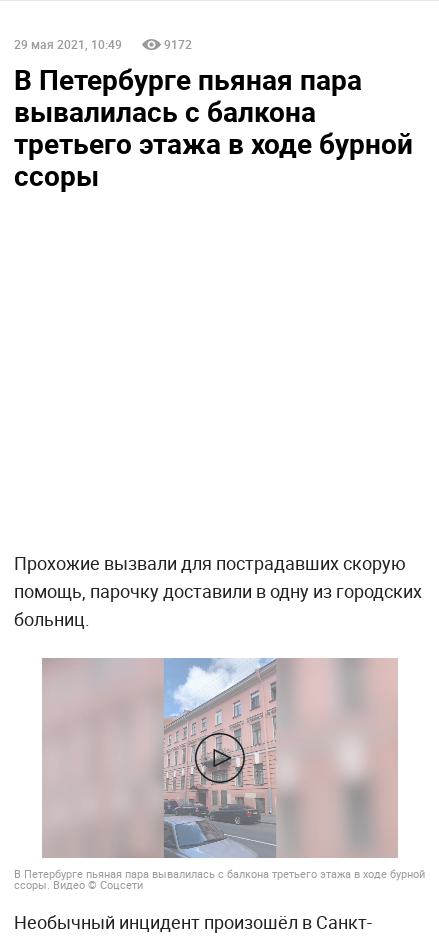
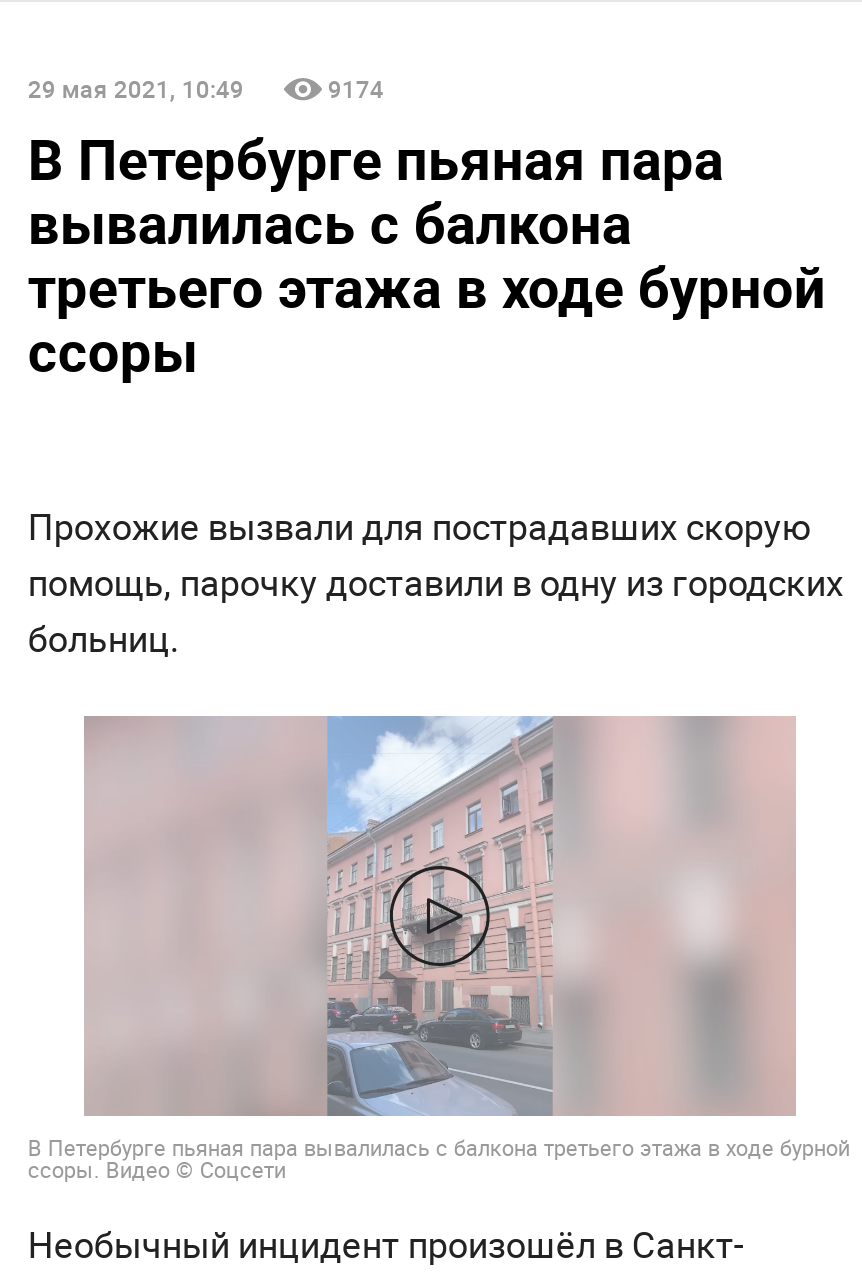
- 9172
+ 9174
